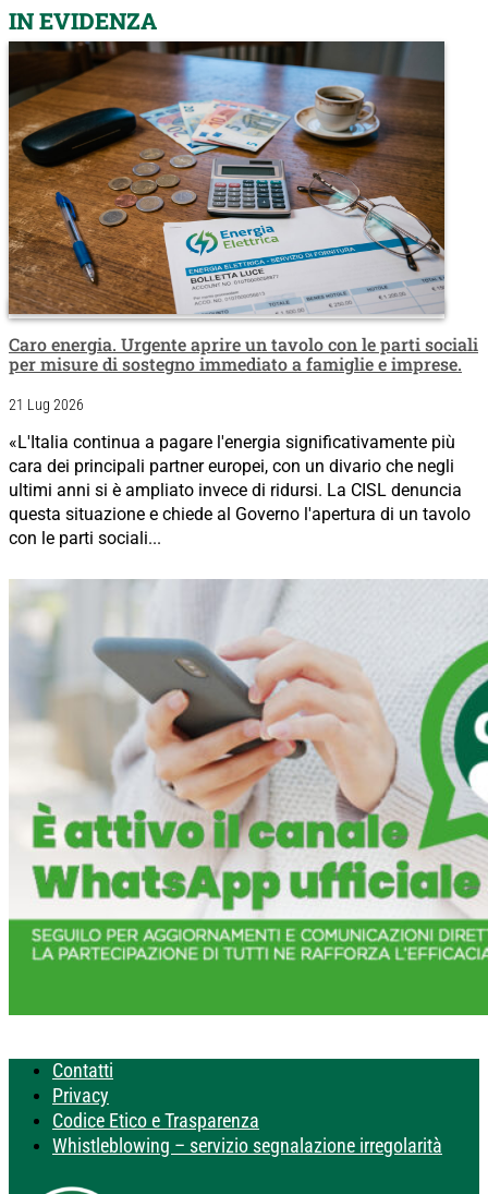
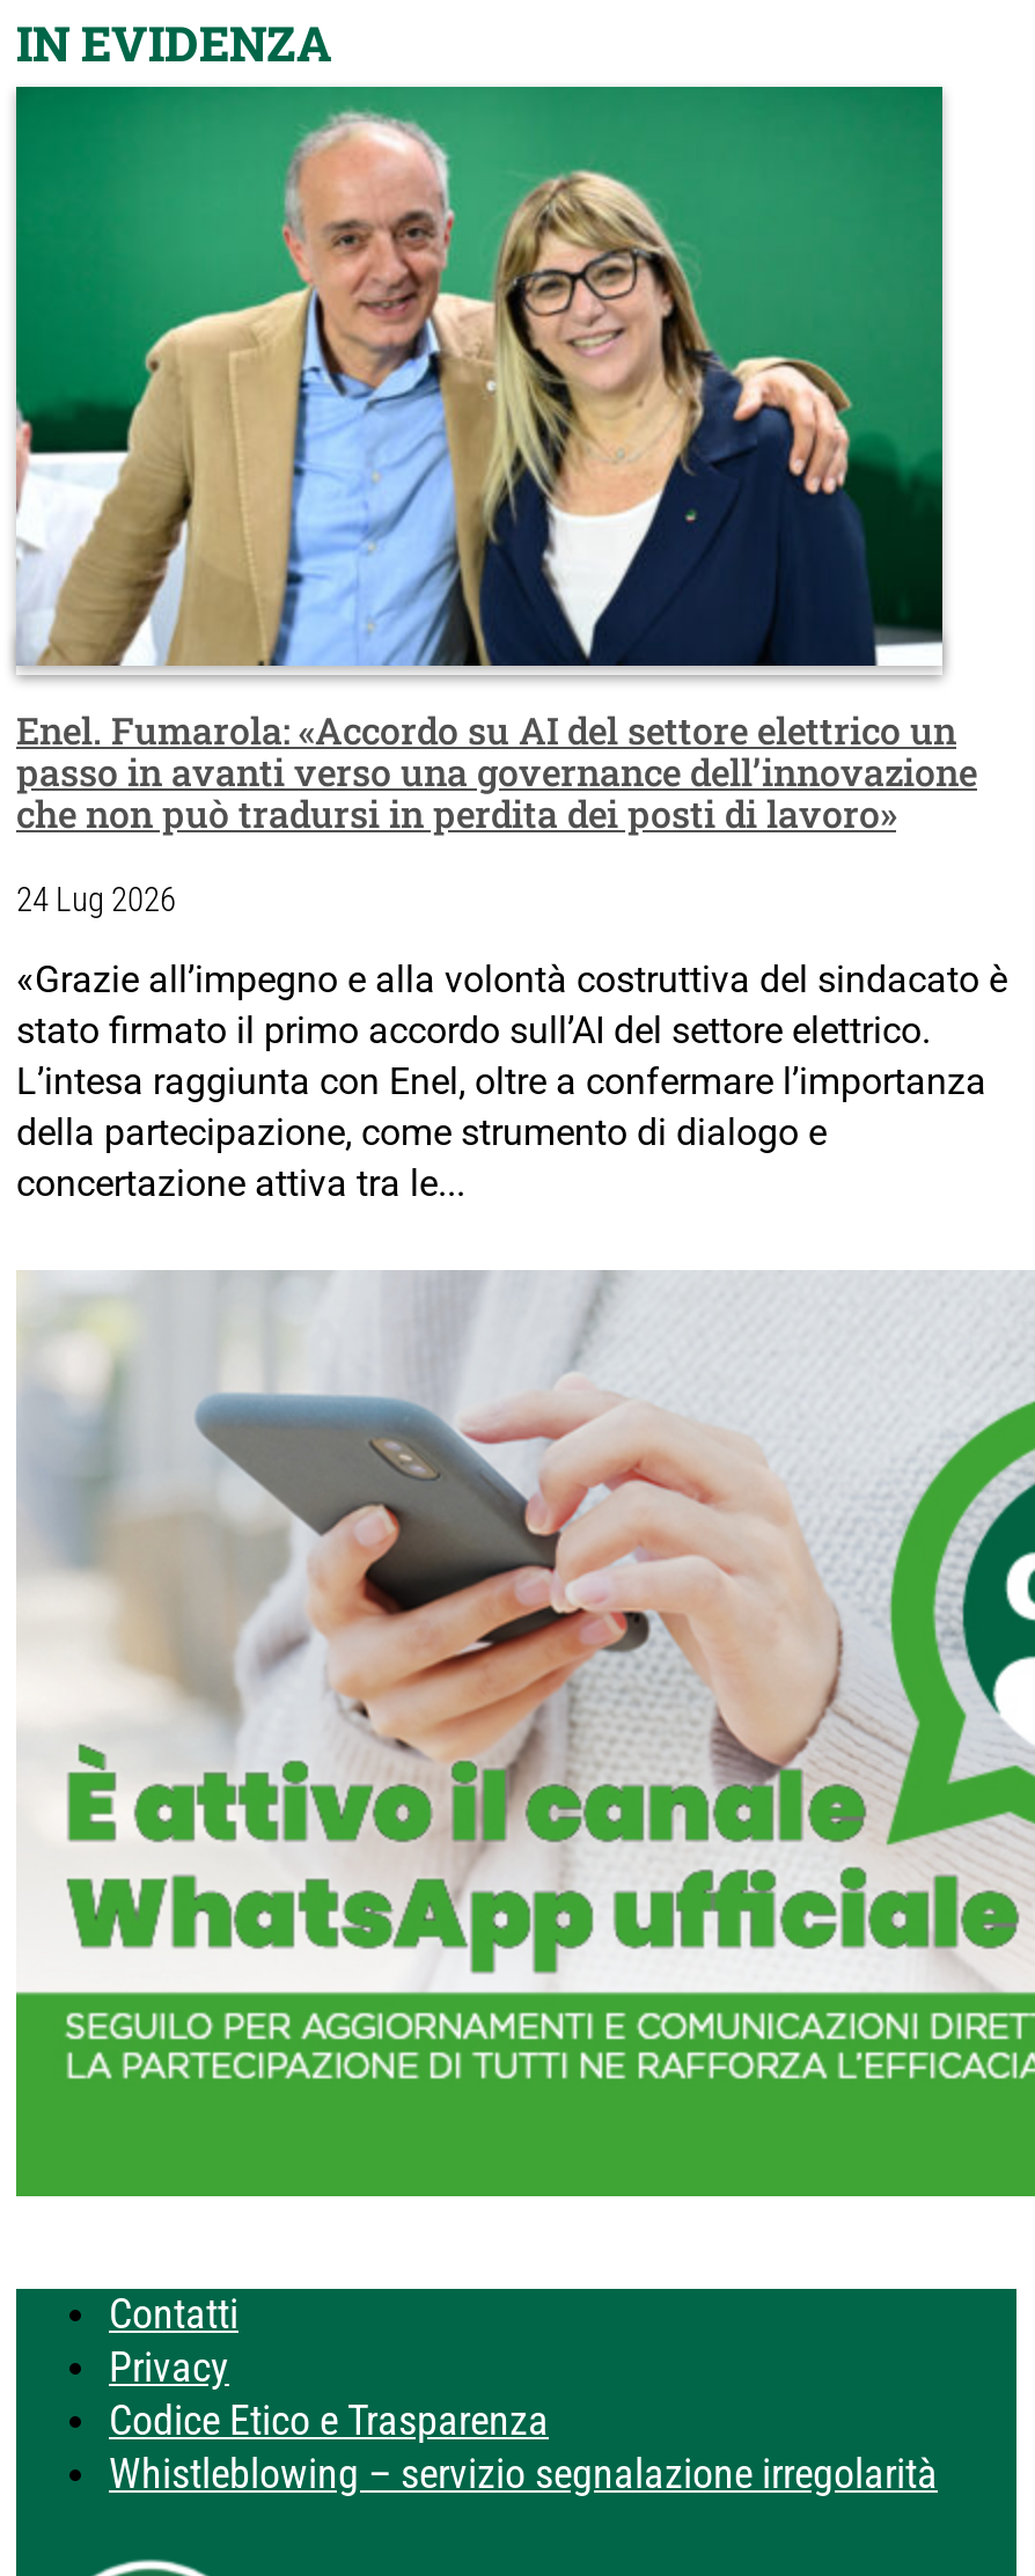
- [image]
- Caro energia. Urgente aprire un tavolo con le parti sociali
- per misure di sostegno immediato a famiglie e imprese.
+ [image]
+ Enel. Fumarola: «Accordo su AI del settore elettrico un
+ passo in avanti verso una governance dell’innovazione
+ che non può tradursi in perdita dei posti di lavoro»

- 21 Lug 2026
+ 24 Lug 2026

- «L'Italia continua a pagare l'energia significativamente più
- cara dei principali partner europei, con un divario che negli
- ultimi anni si è ampliato invece di ridursi. La CISL denuncia
- questa situazione e chiede al Governo l'apertura di un tavolo
- con le parti sociali...
+ «Grazie all’impegno e alla volontà costruttiva del sindacato è
+ stato firmato il primo accordo sull’AI del settore elettrico.
+ L’intesa raggiunta con Enel, oltre a confermare l’importanza
+ della partecipazione, come strumento di dialogo e
+ concertazione attiva tra le...
